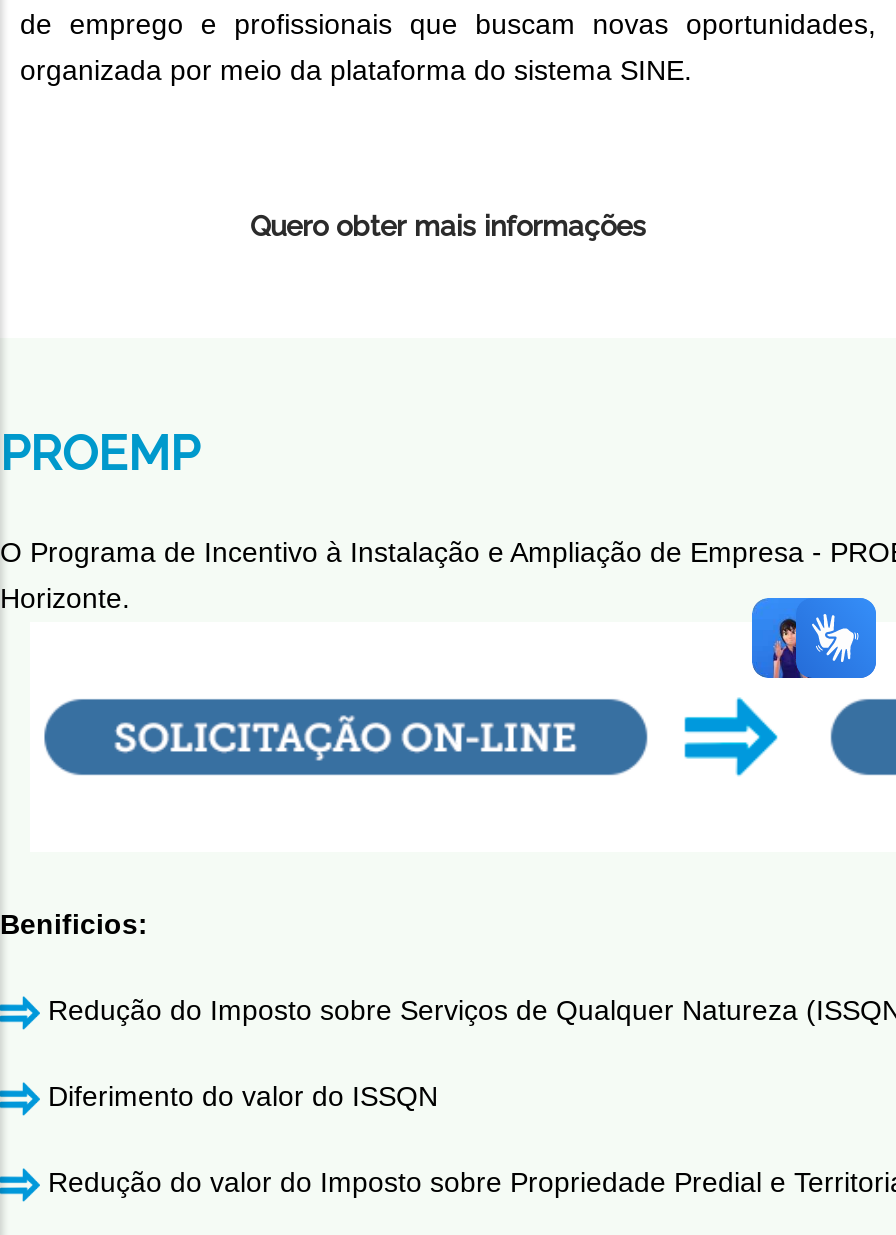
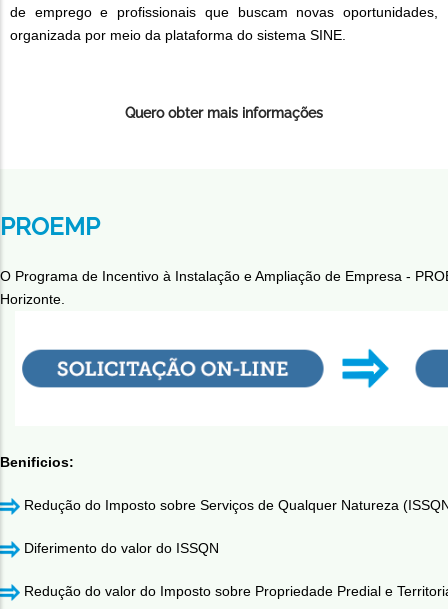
- [image]
